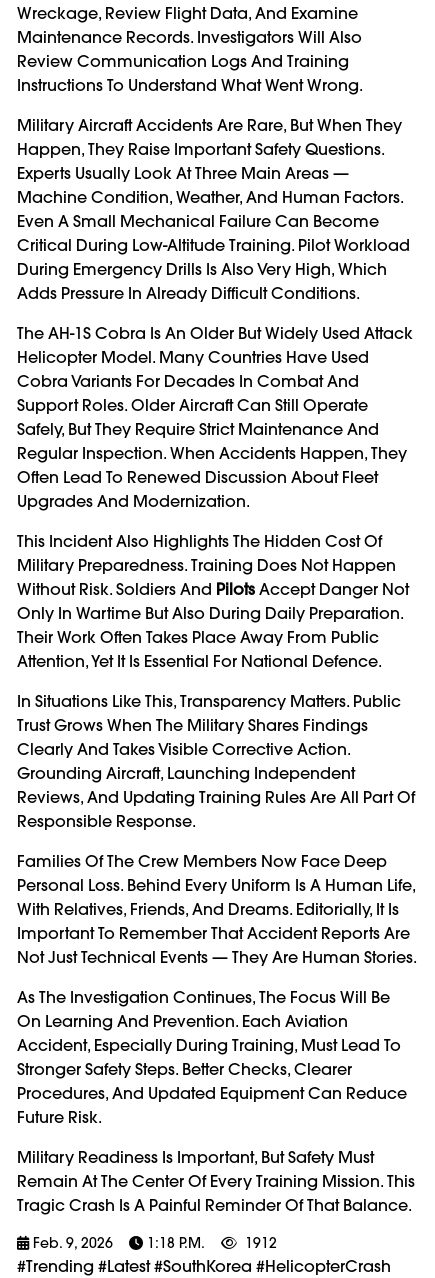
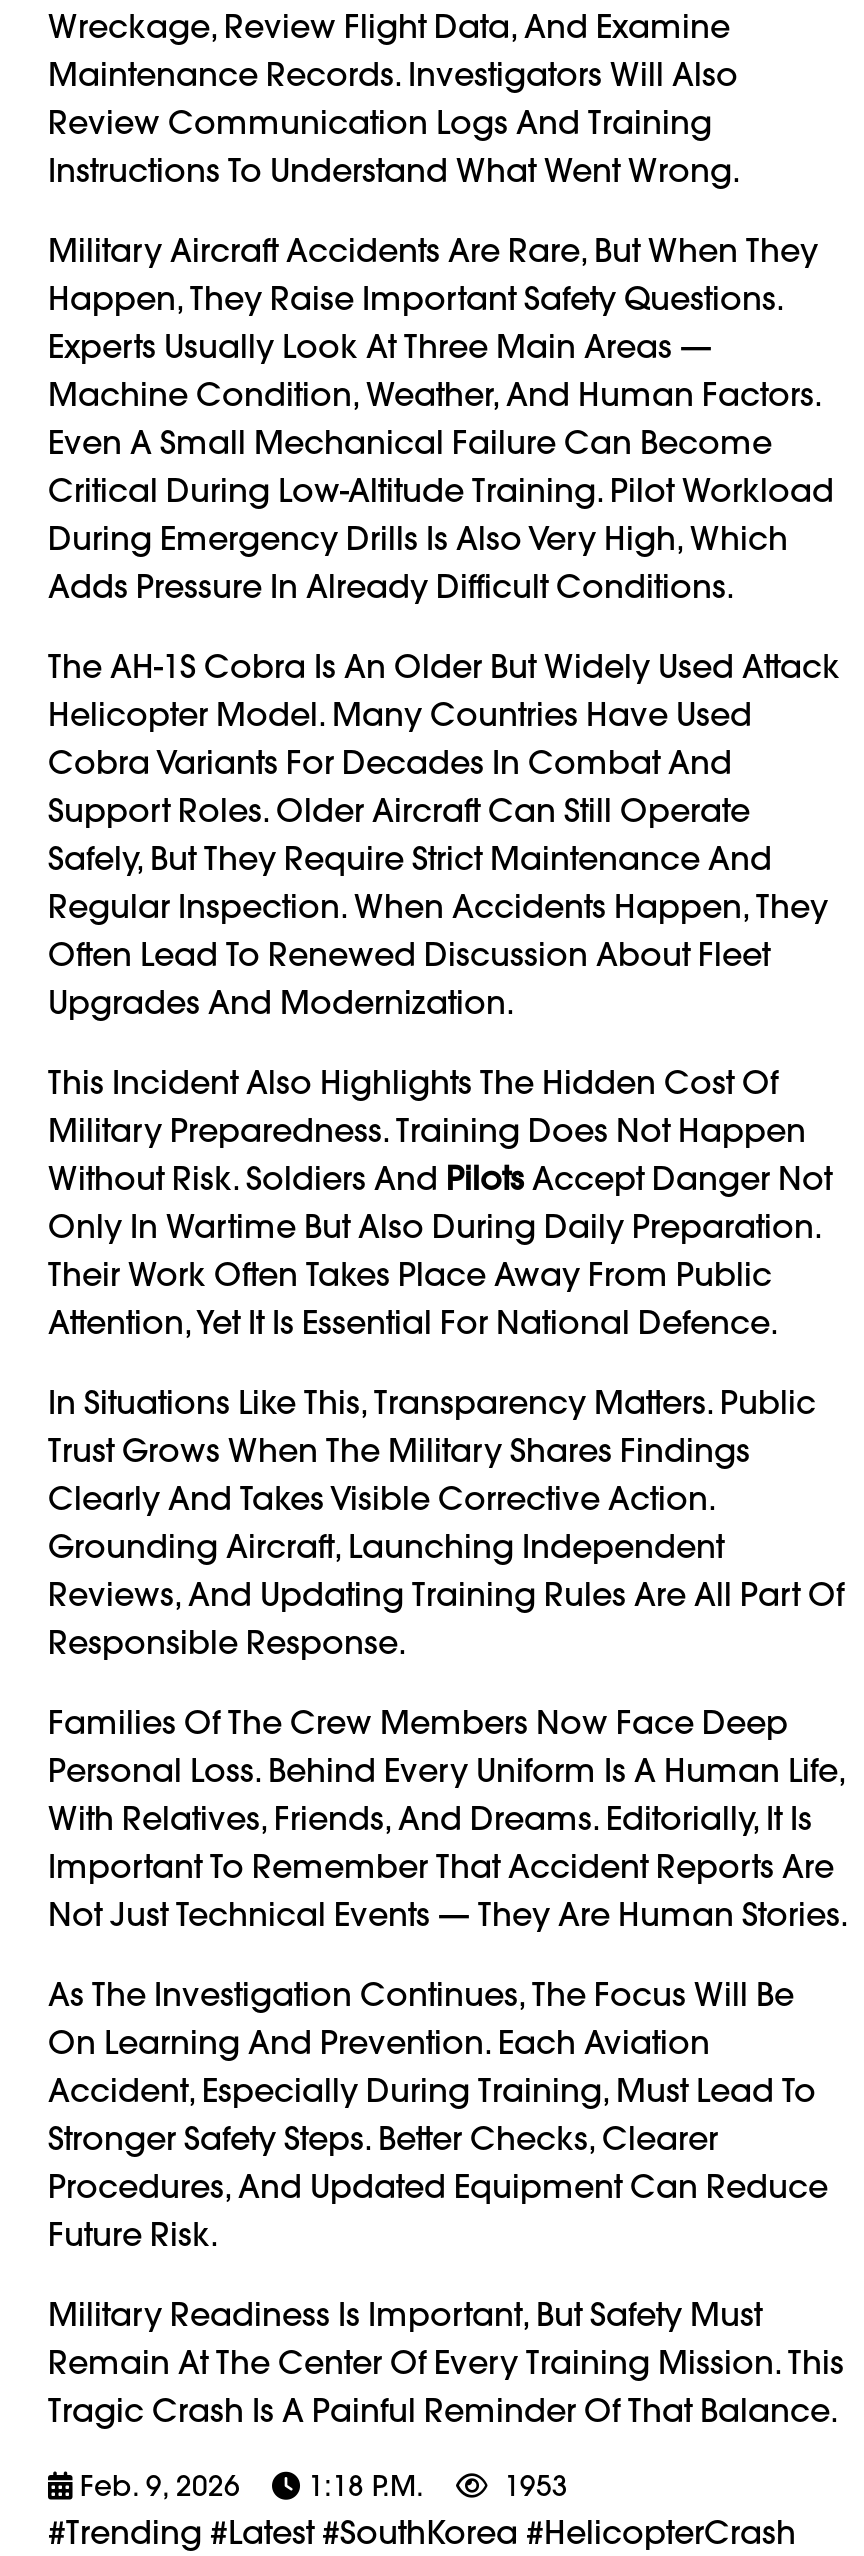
- 1912
+ 1953
